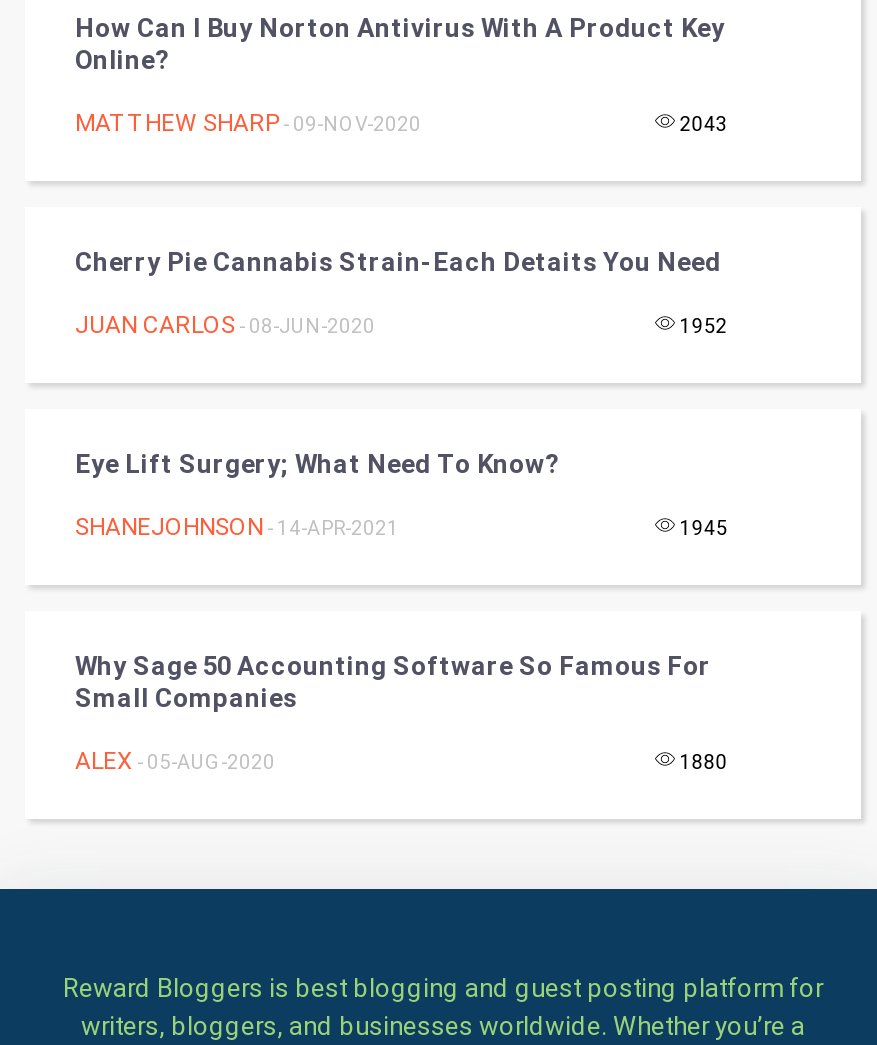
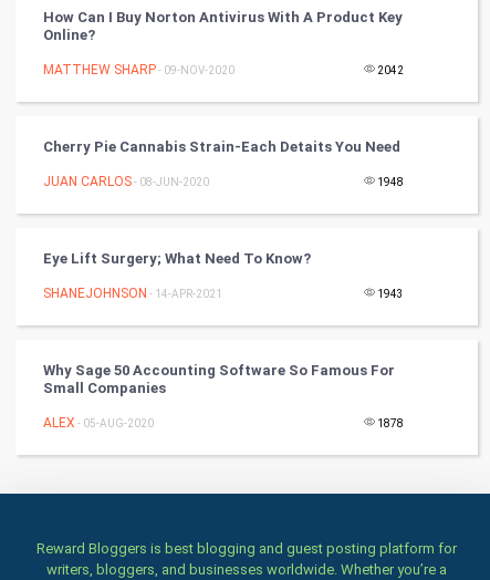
- 2043
+ 2042

- 1952
+ 1948

- 1945
+ 1943

- 1880
+ 1878
